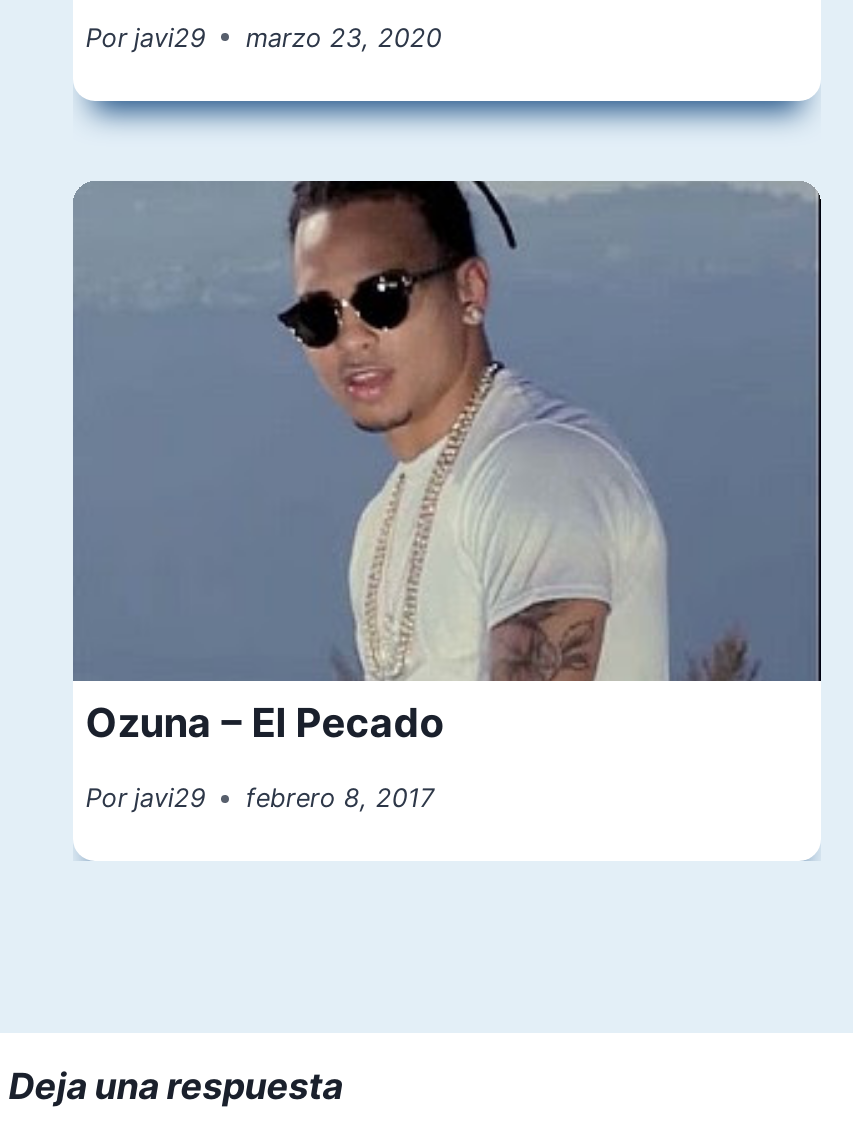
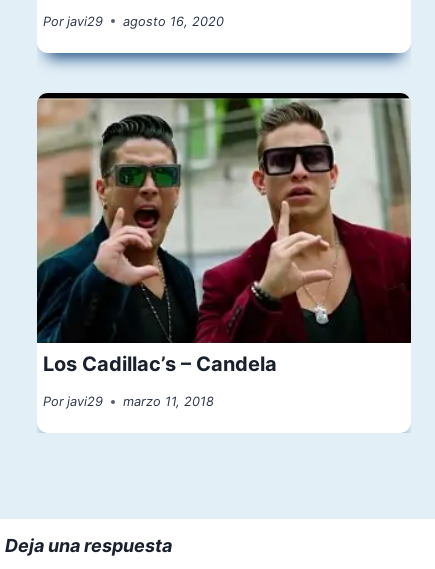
- Por javi29 marzo 23, 2020
+ Por javi29 agosto 16, 2020

- [image]
- Ozuna – El Pecado
+ [image]
+ Los Cadillac’s – Candela

- Por javi29 febrero 8, 2017
+ Por javi29 marzo 11, 2018
